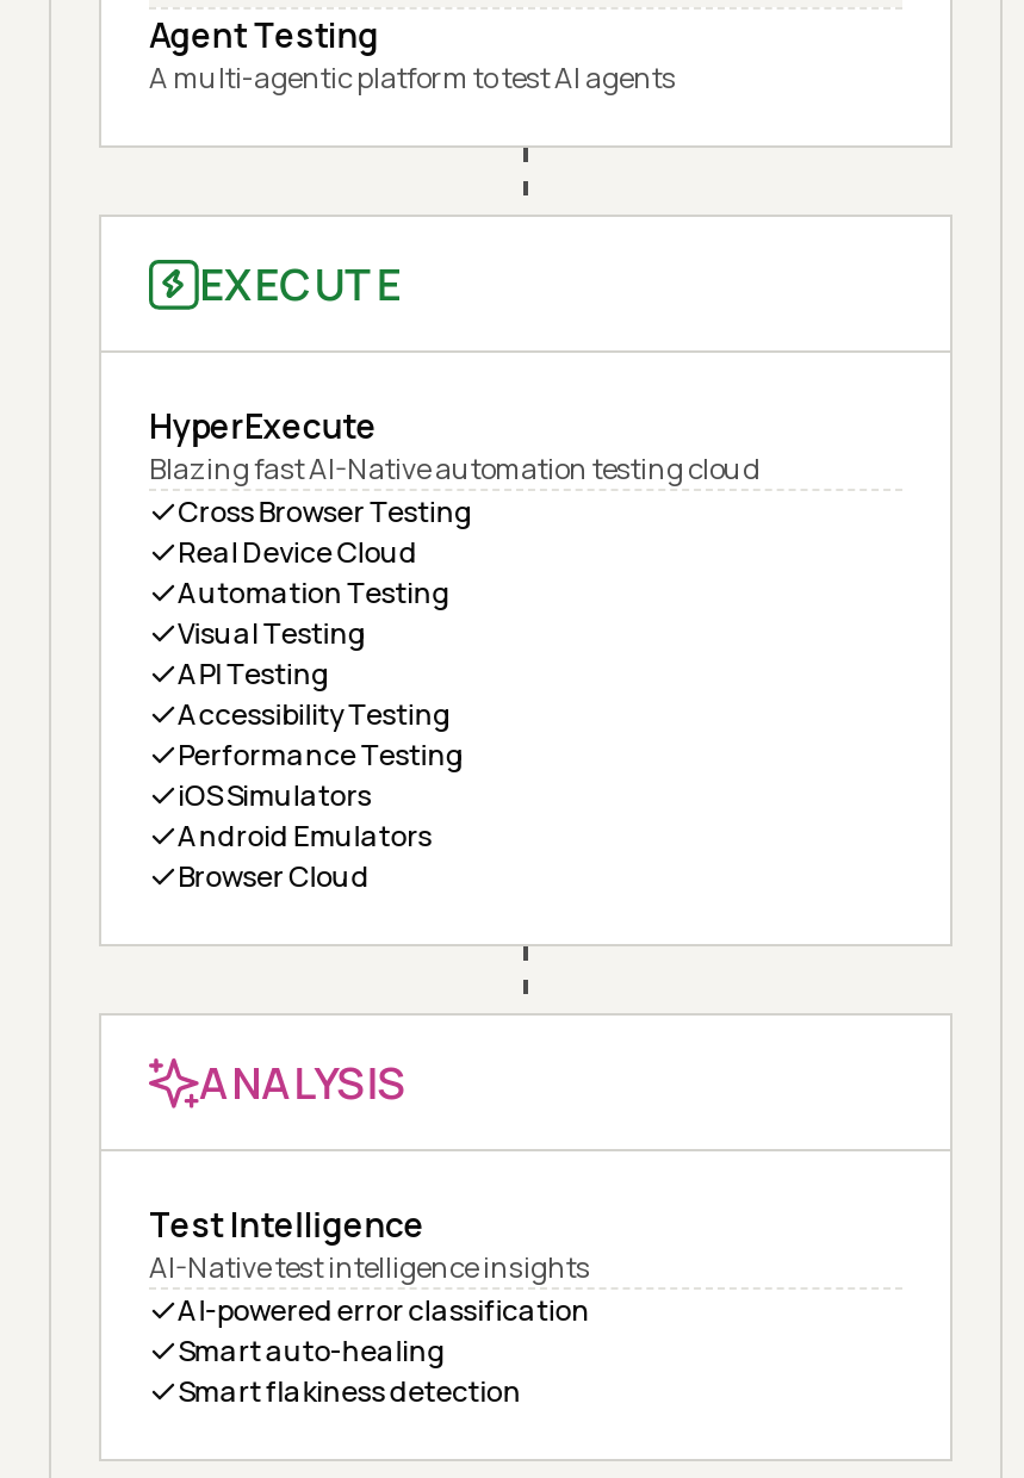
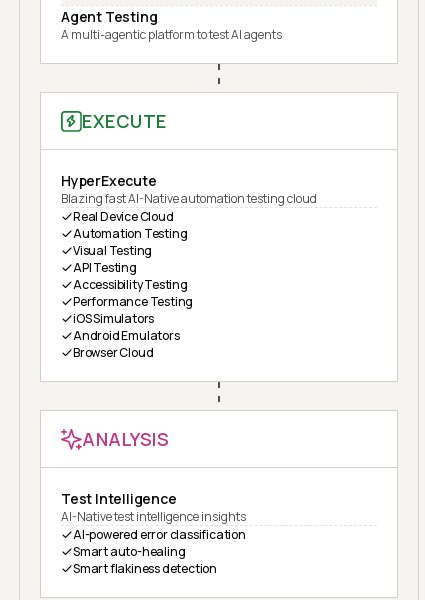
- Cross Browser Testing
